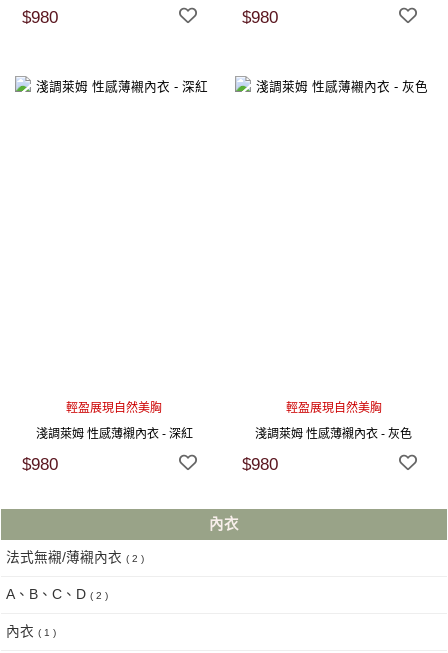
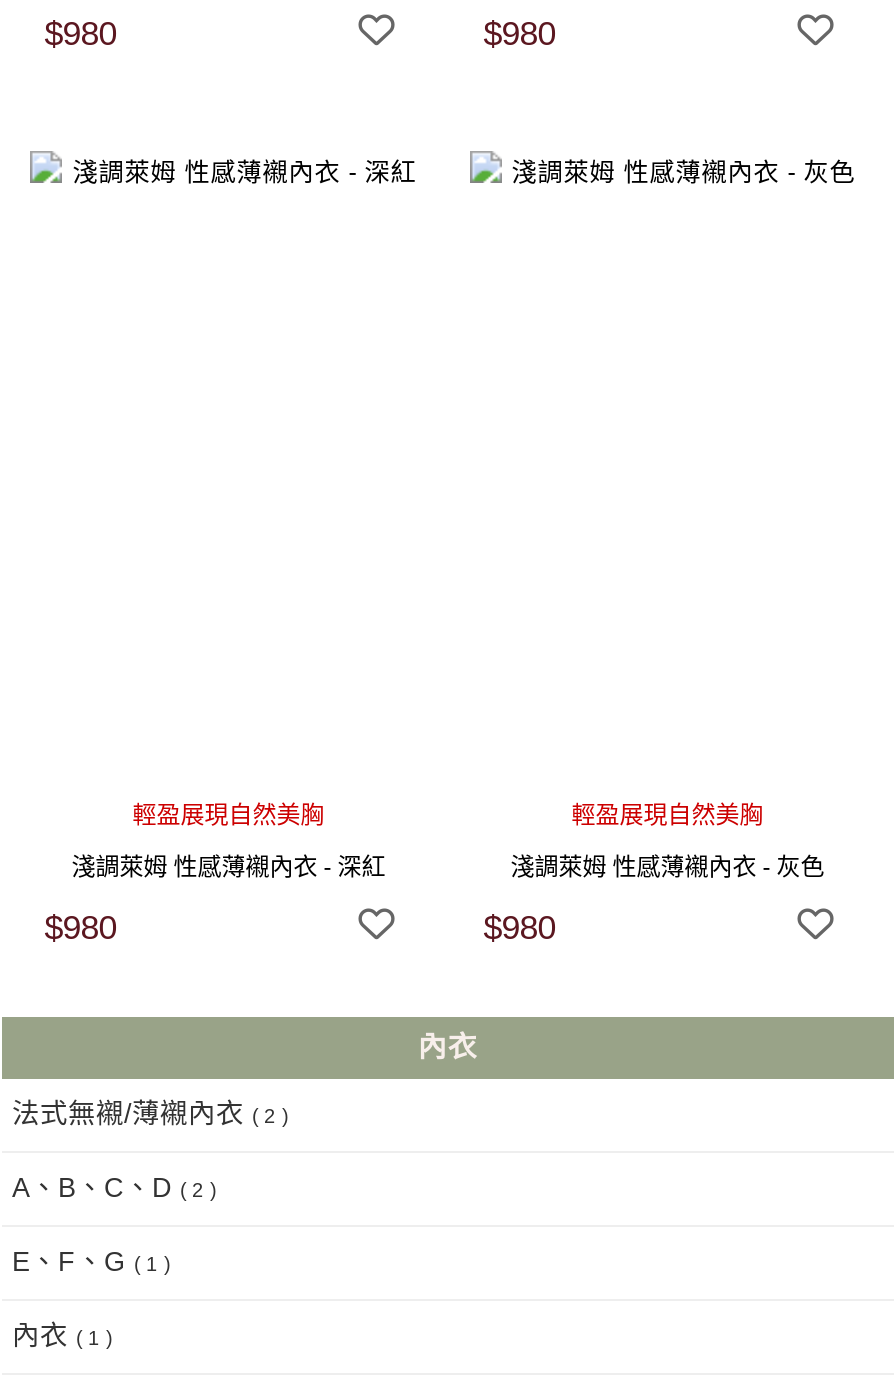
+ E、F、G ( 1 )
